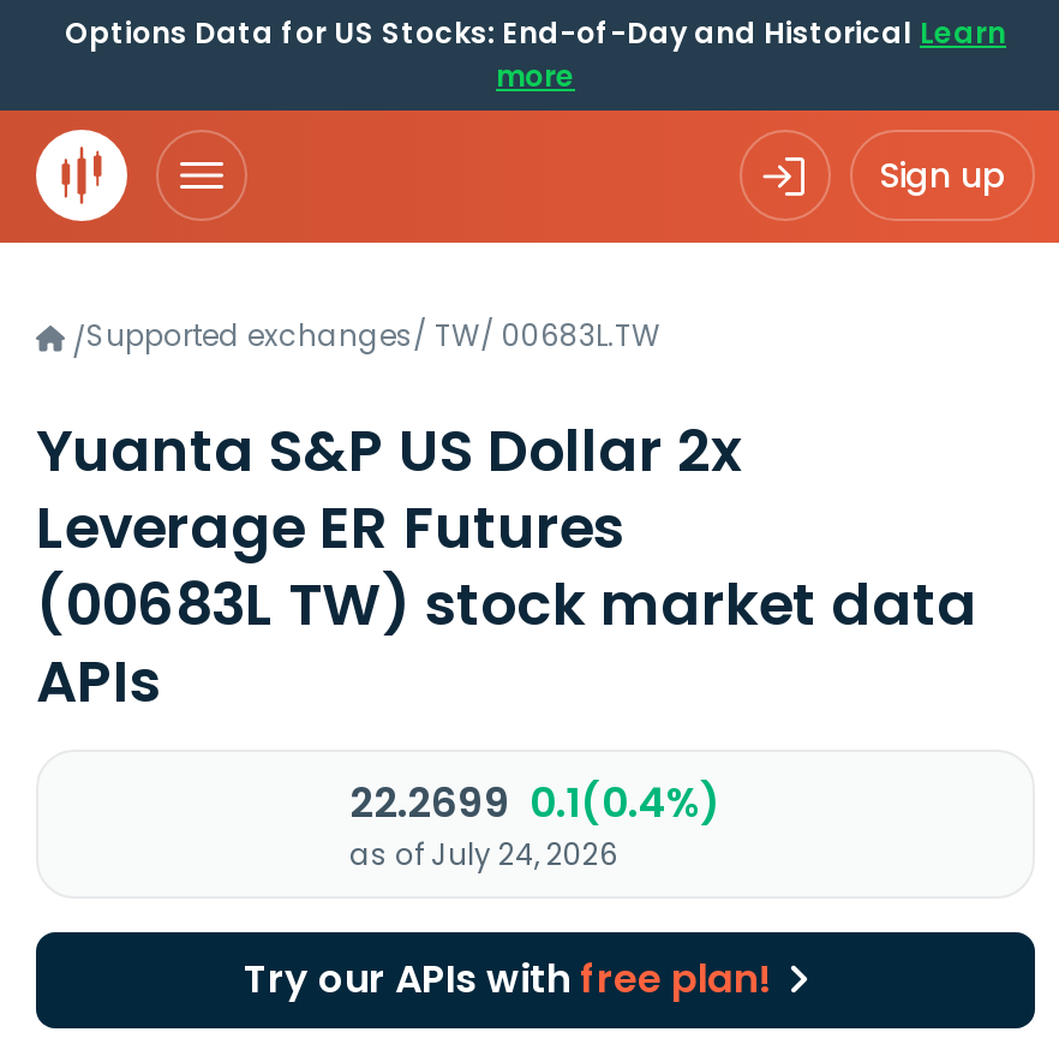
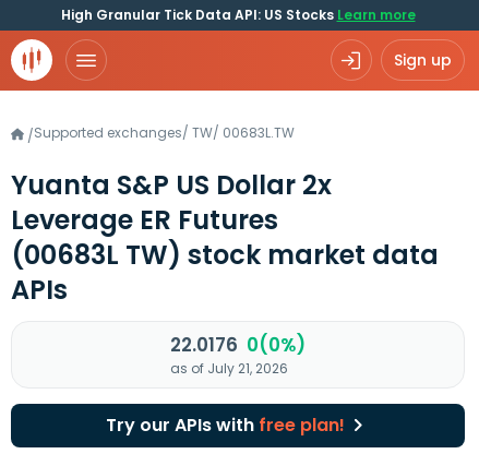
- Options Data for US Stocks: End-of-Day and Historical Learn
- more
+ High Granular Tick Data API: US Stocks Learn more

- 22.2699 0.1(0.4%)
+ 22.0176 0(0%)

- as of July 24, 2026
+ as of July 21, 2026
